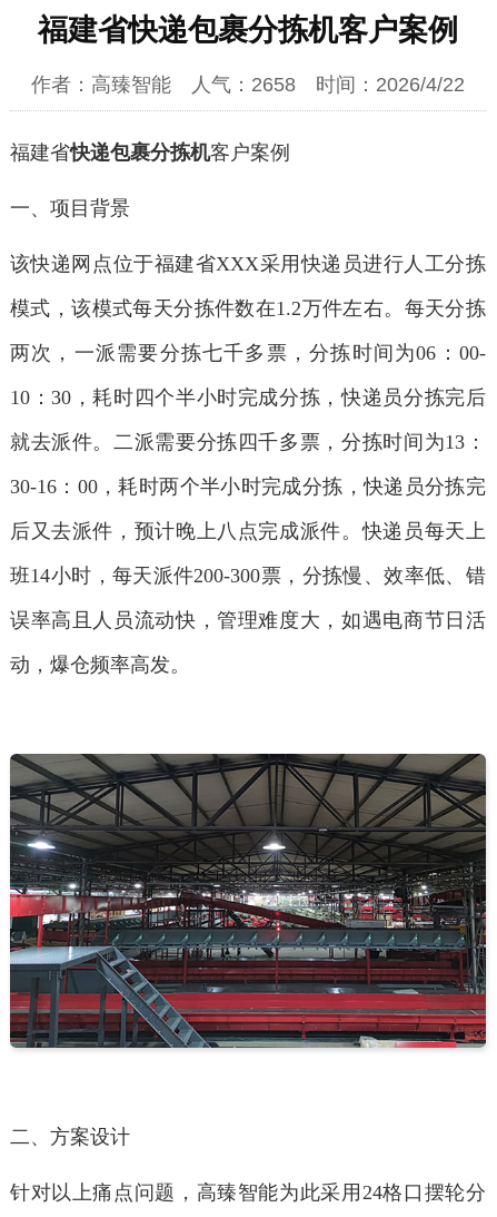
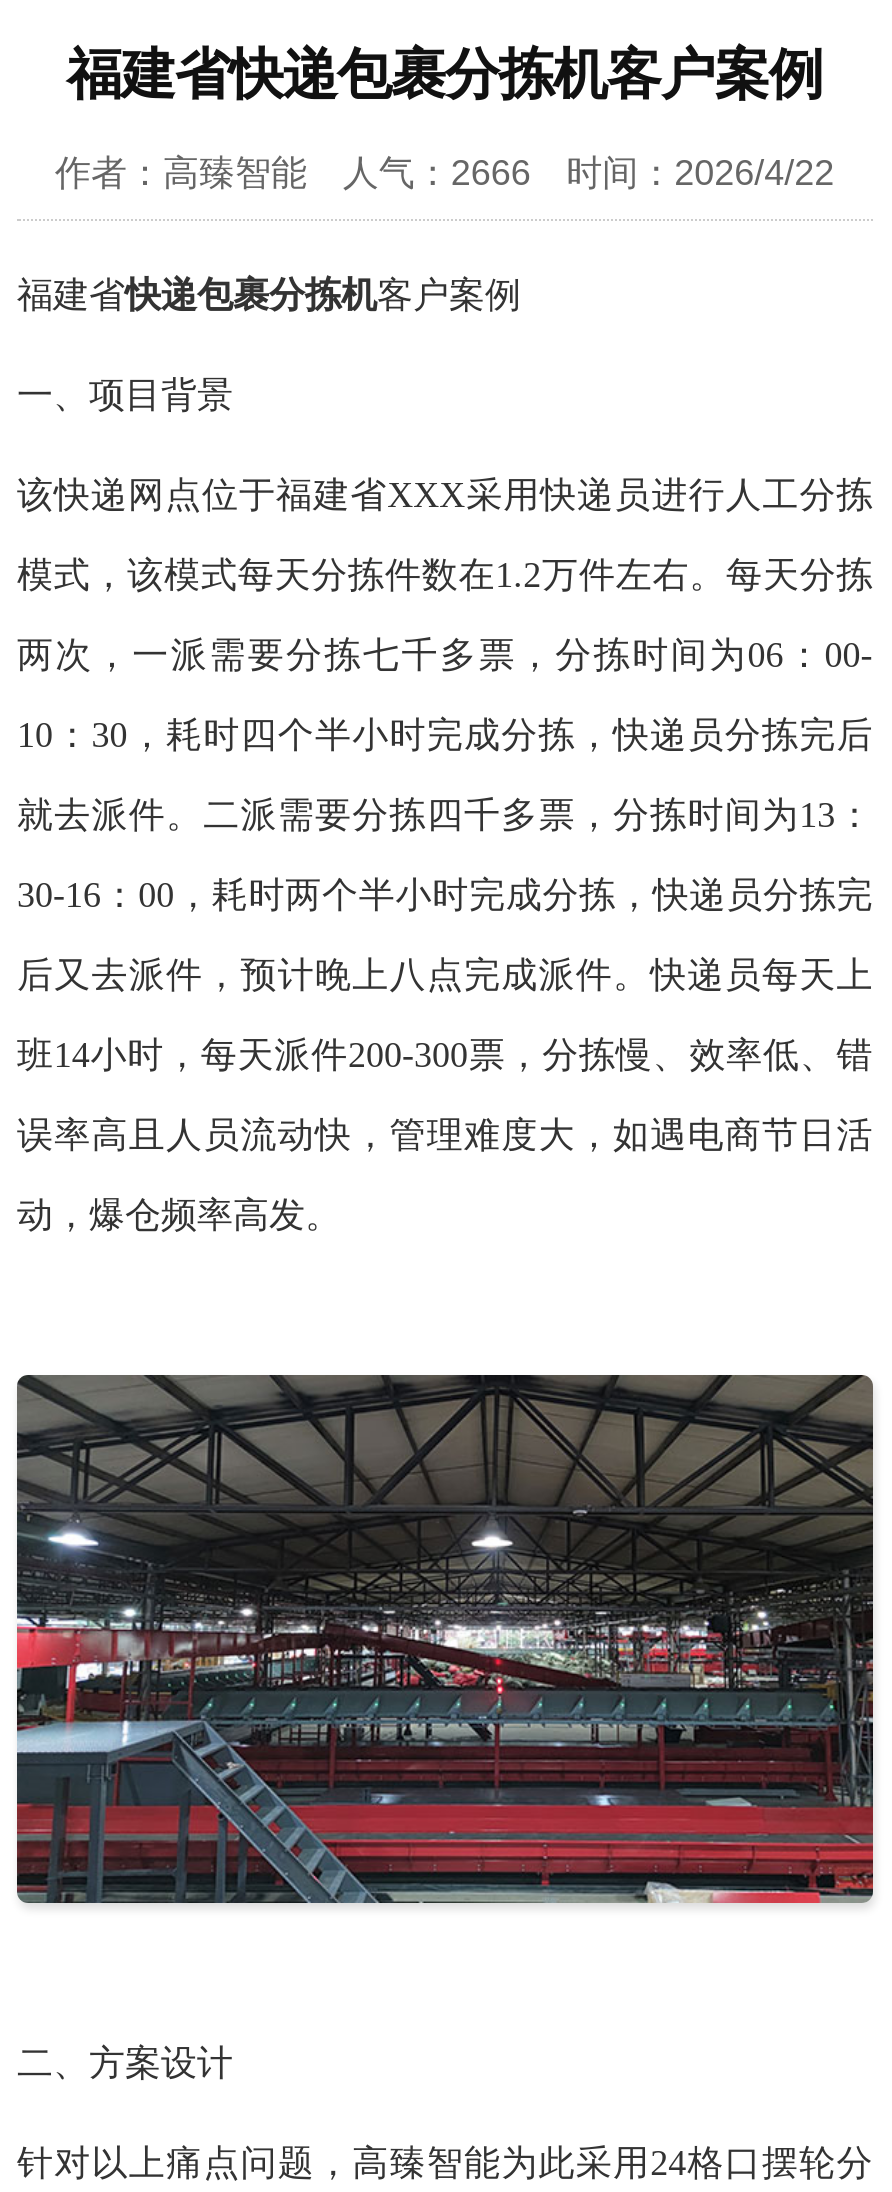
- 作者：高臻智能 人气：2658 时间：2026/4/22
+ 作者：高臻智能 人气：2666 时间：2026/4/22
